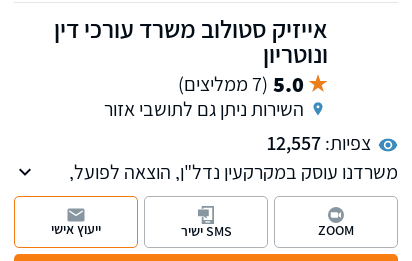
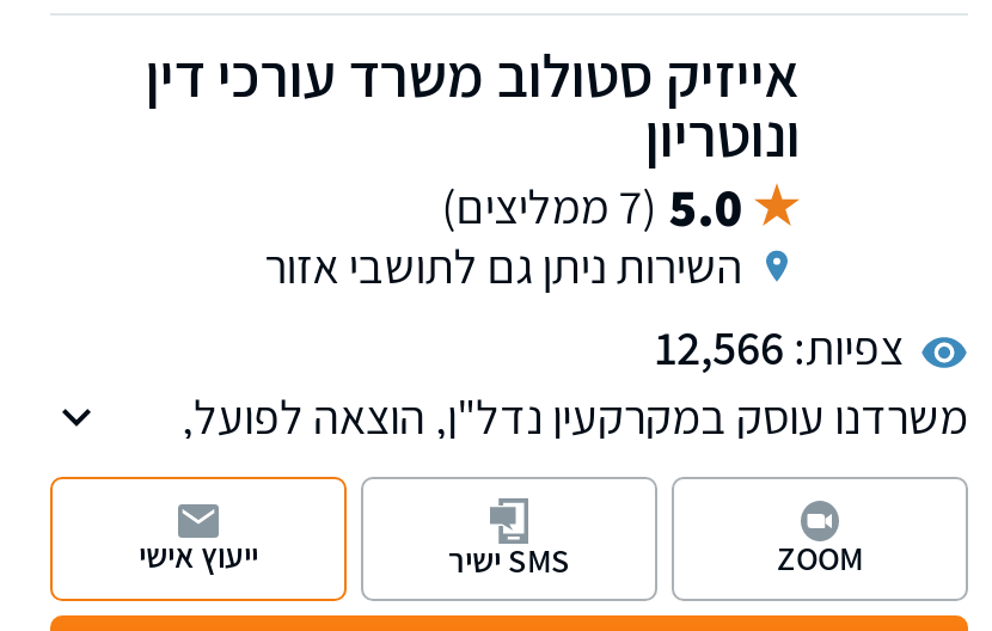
- צפיות: 12,557
+ צפיות: 12,566
